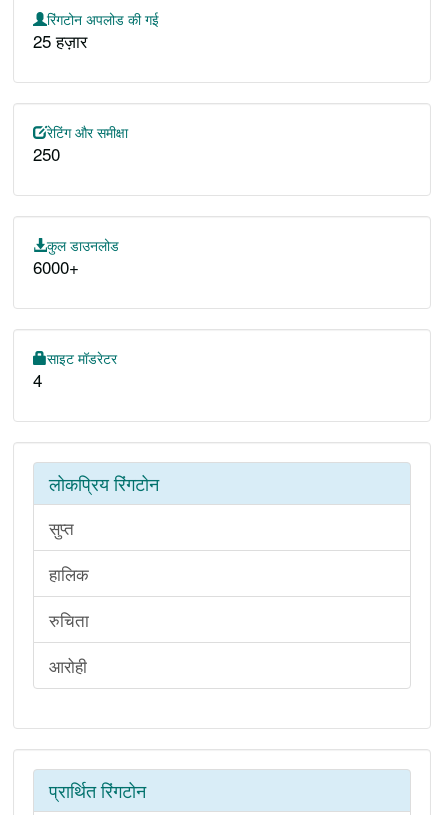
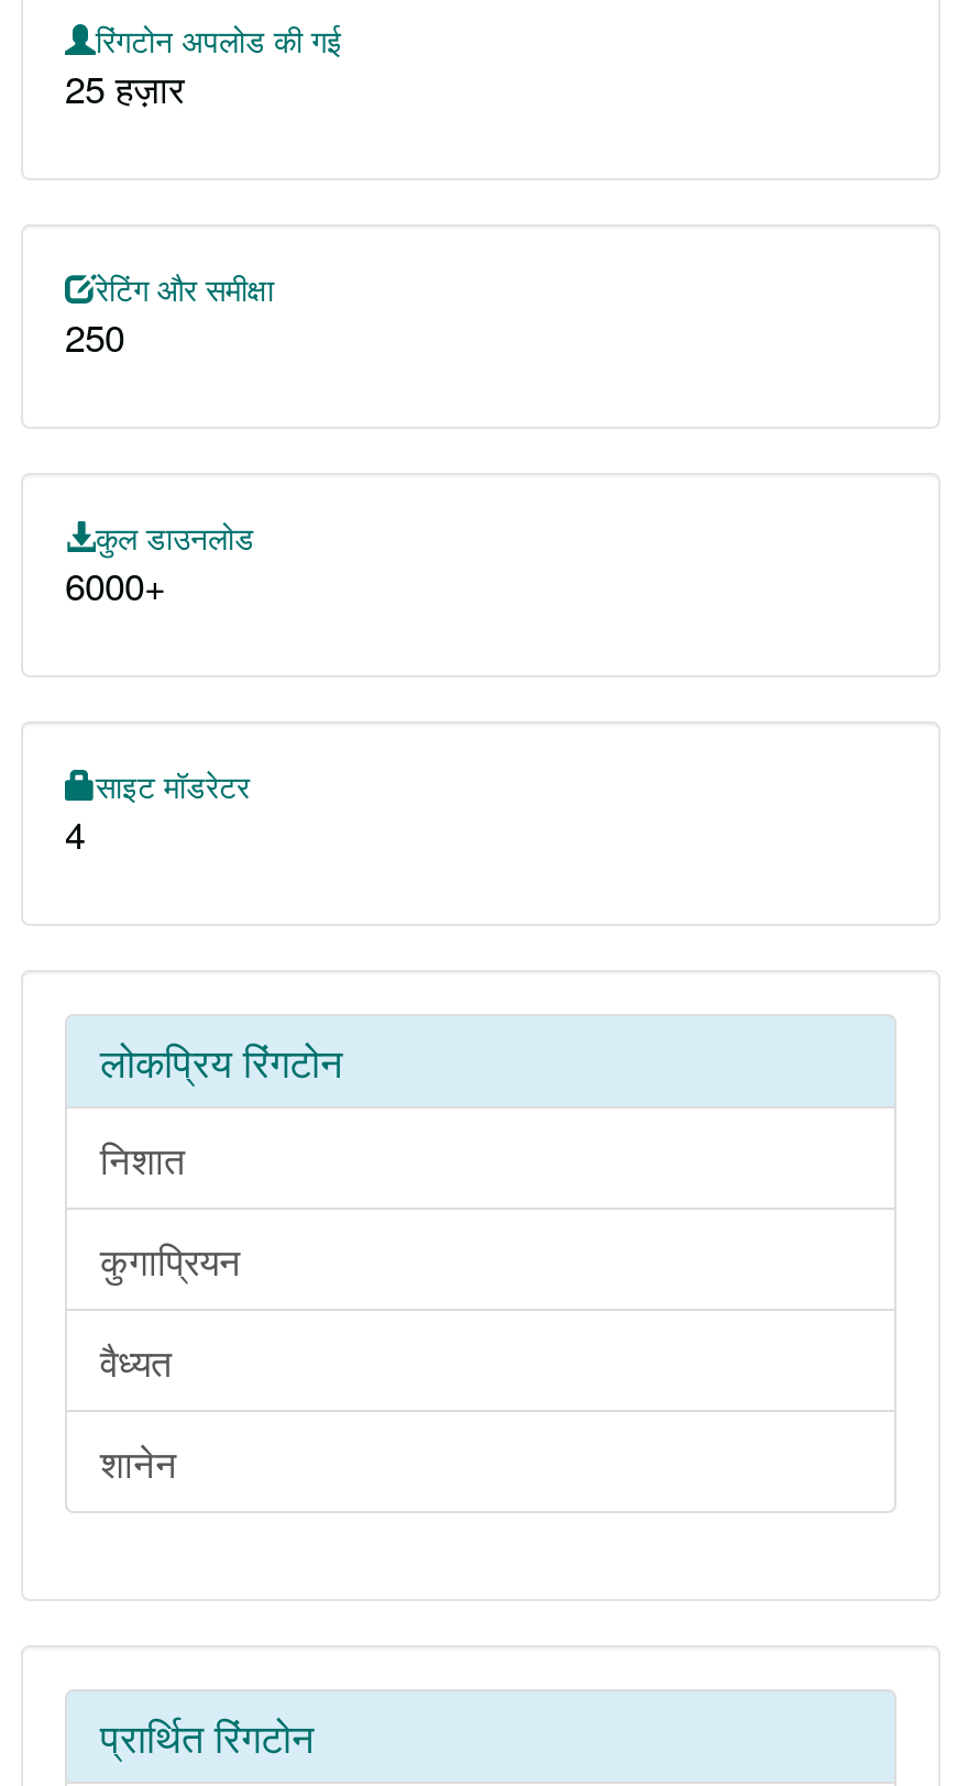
- सुप्त
+ निशात

- हालिक
+ कुगाप्रियन

- रुचिता
+ वैध्यत

- आरोही
+ शानेन
